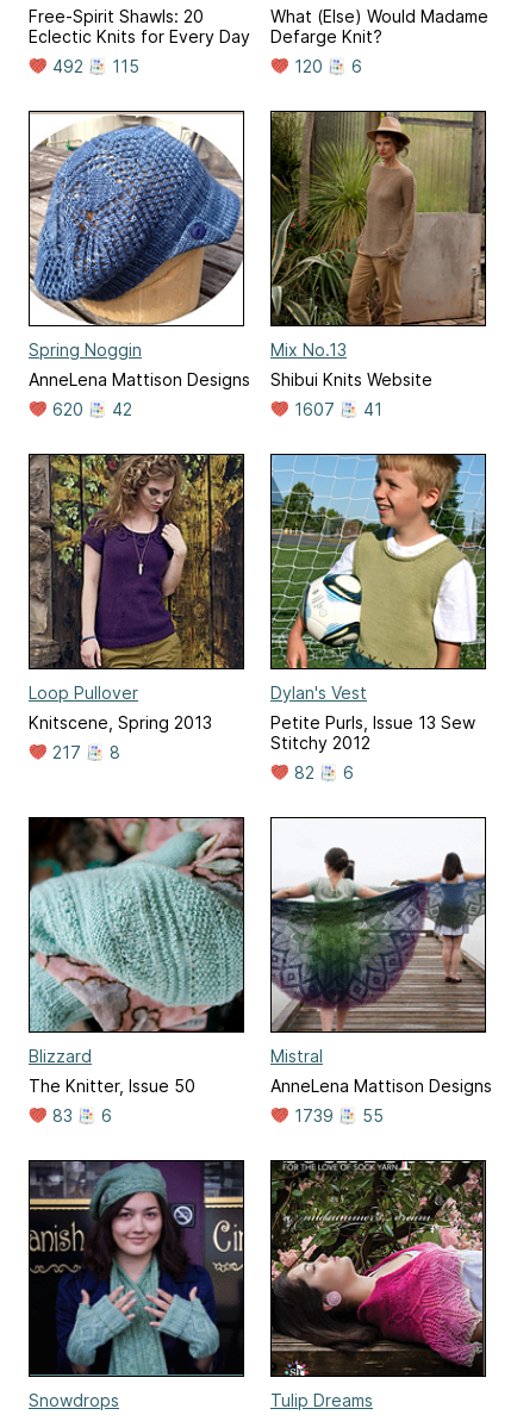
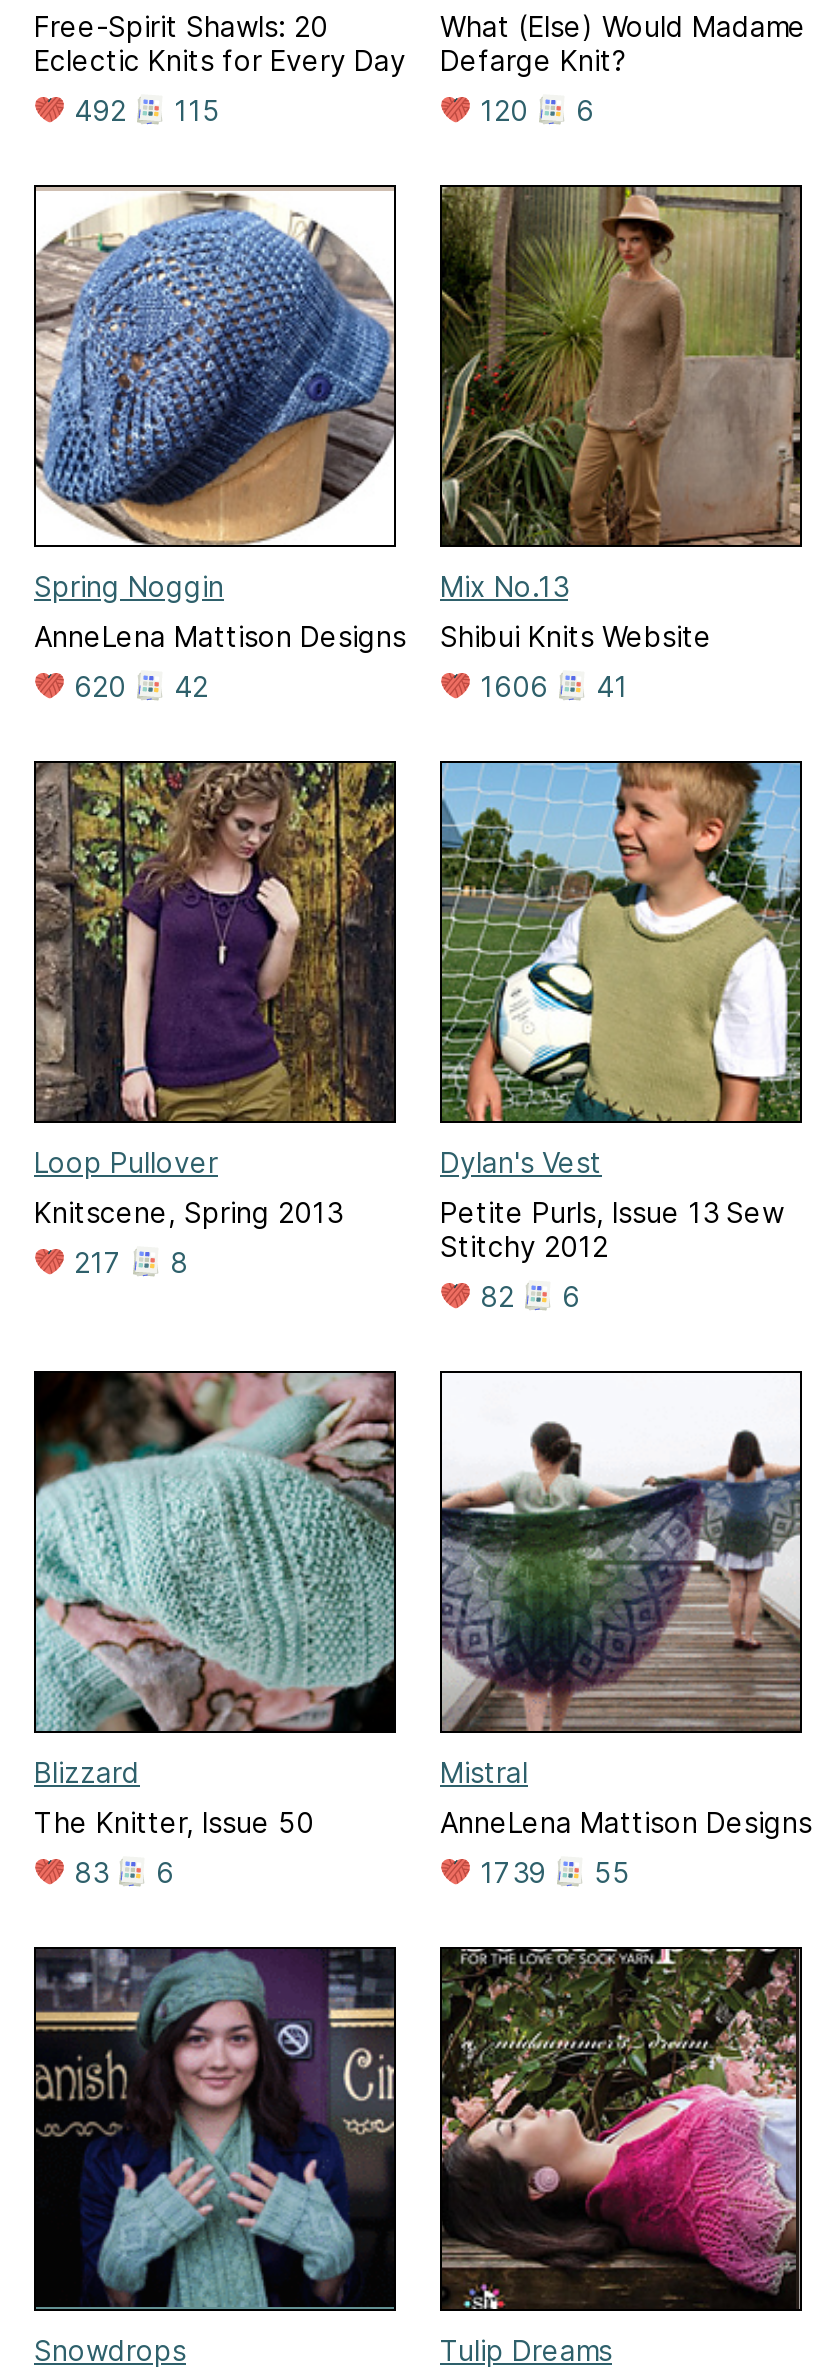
- 1607 41
+ 1606 41
